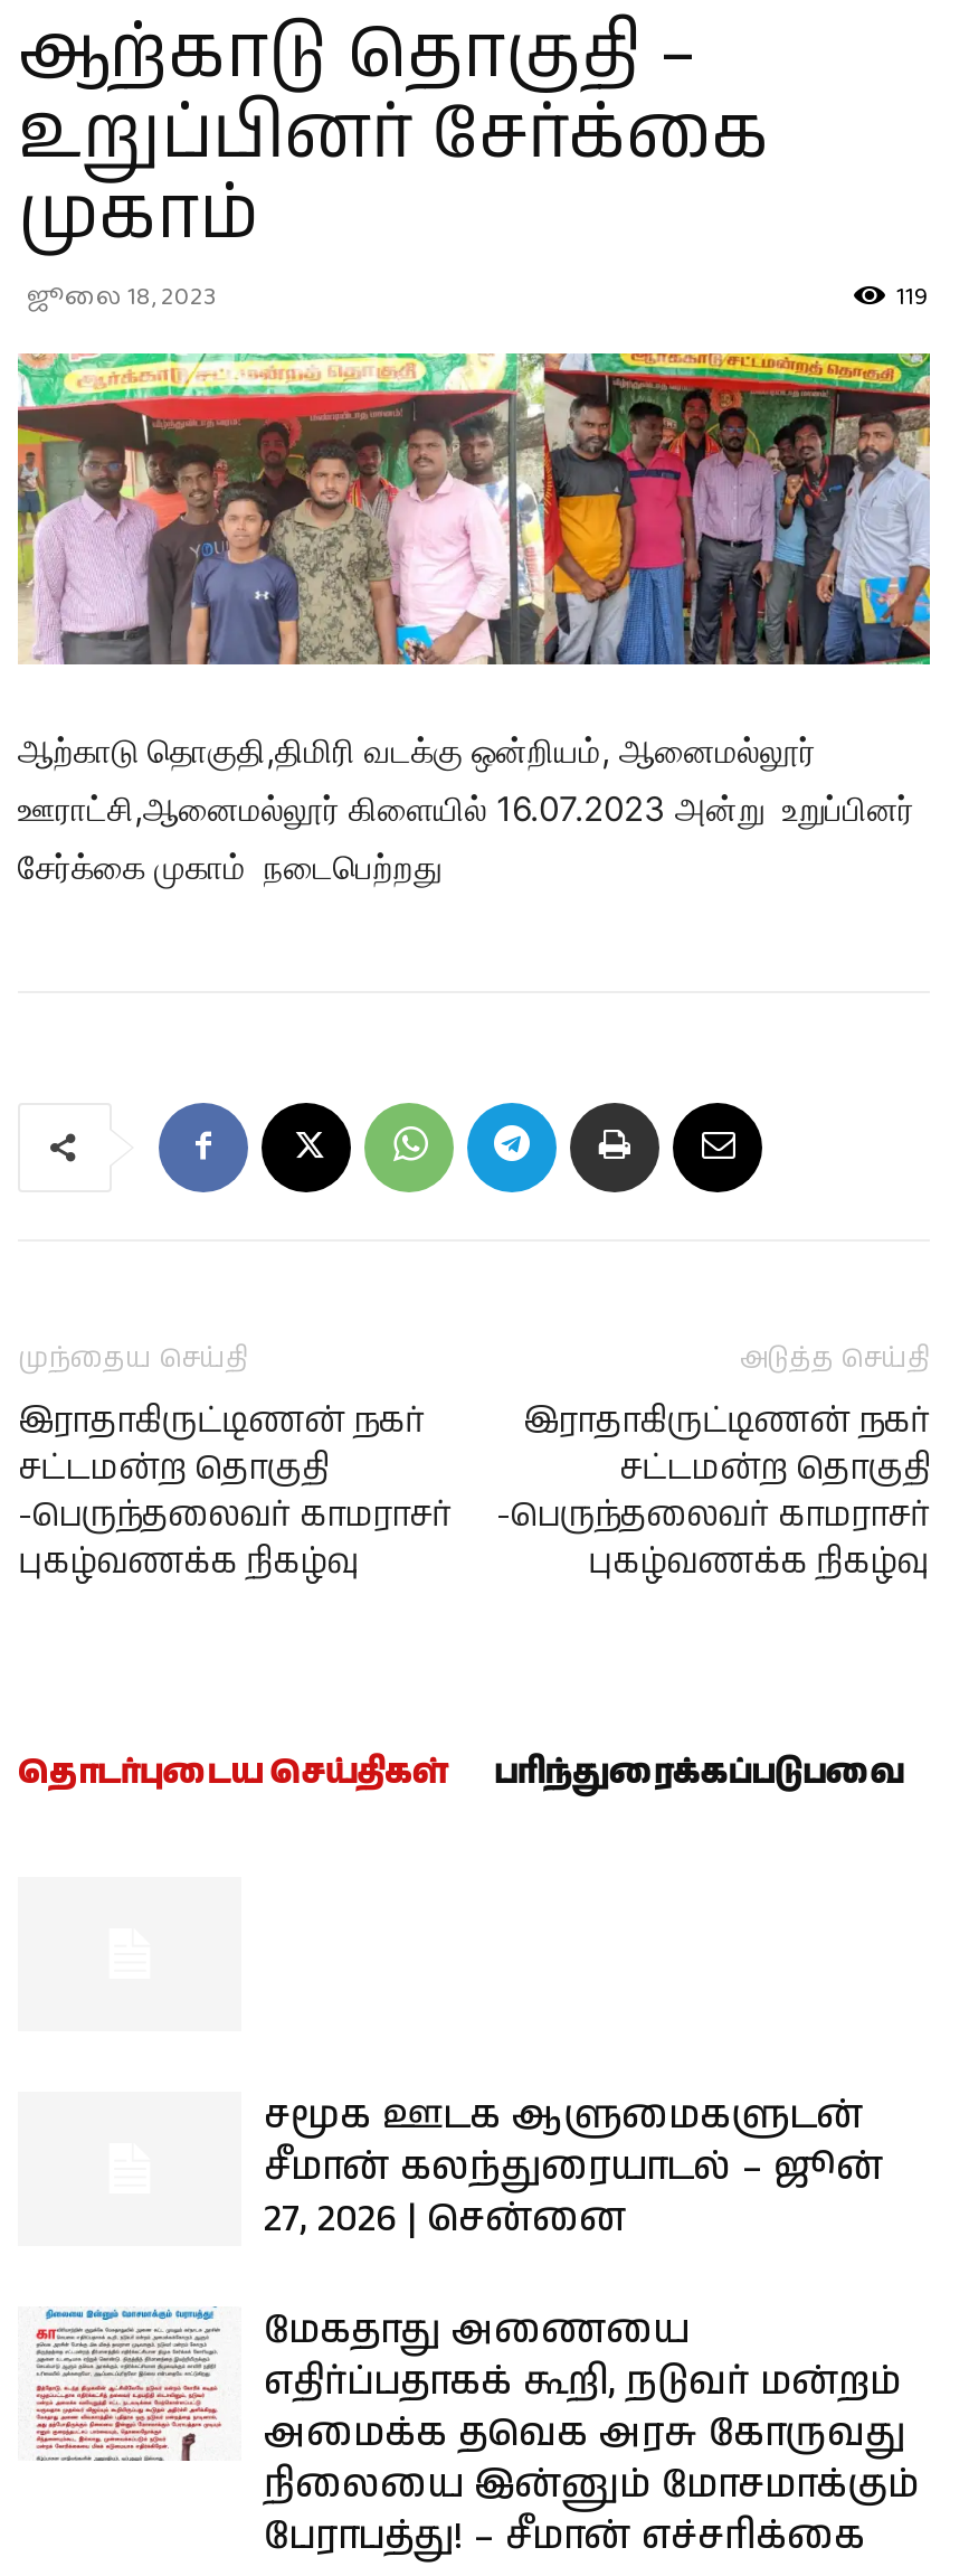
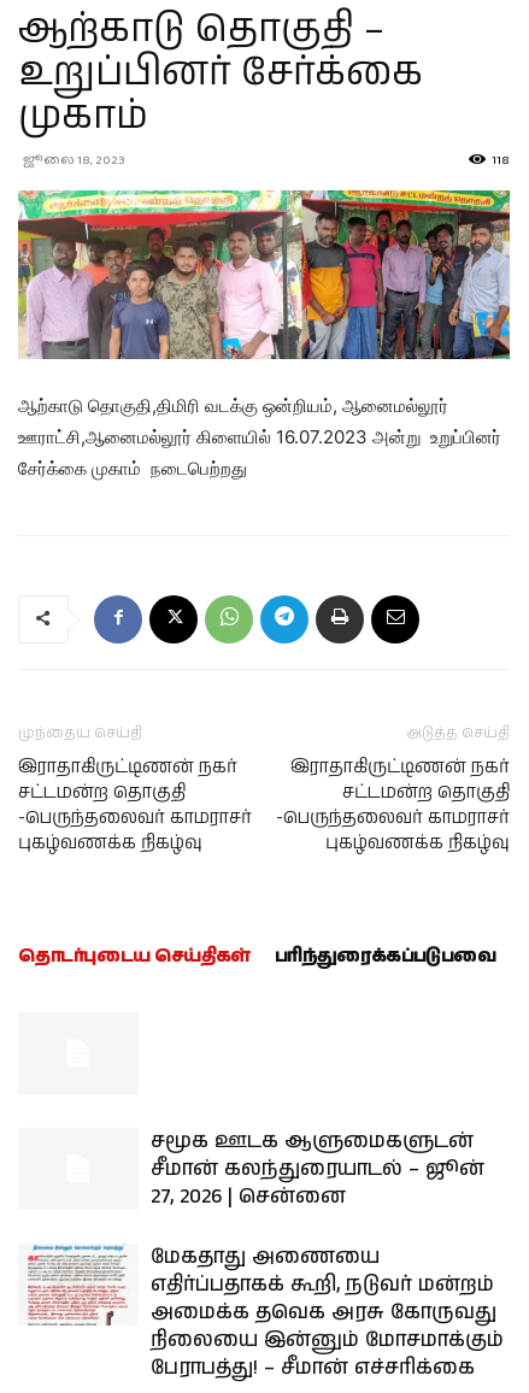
- 119
+ 118
